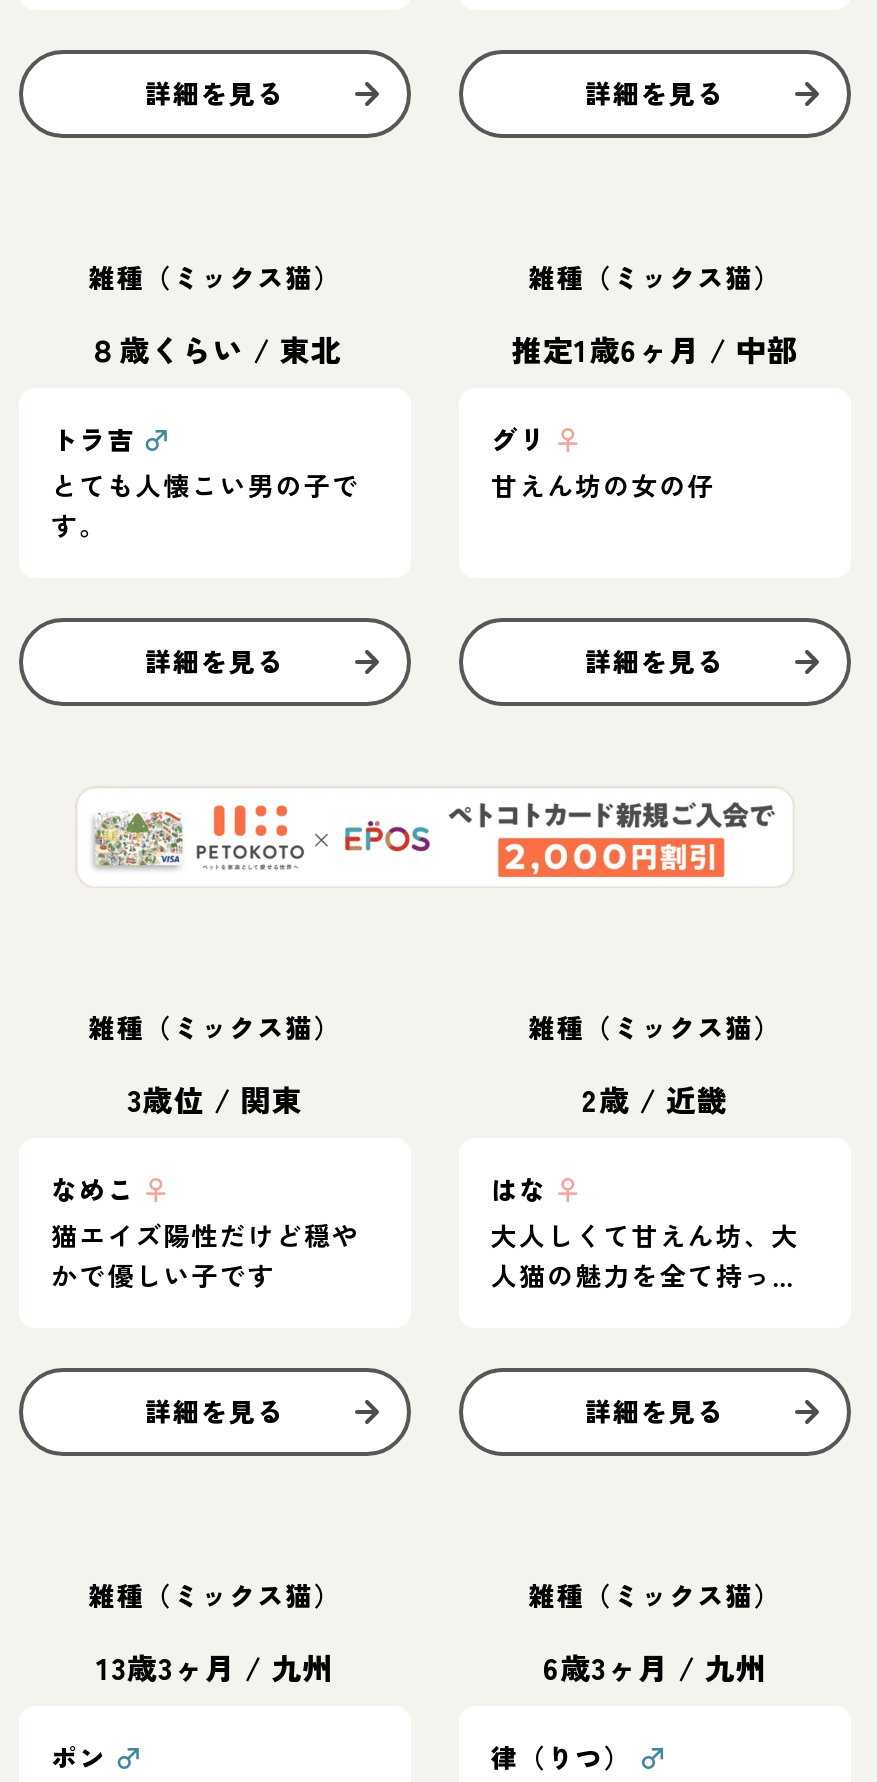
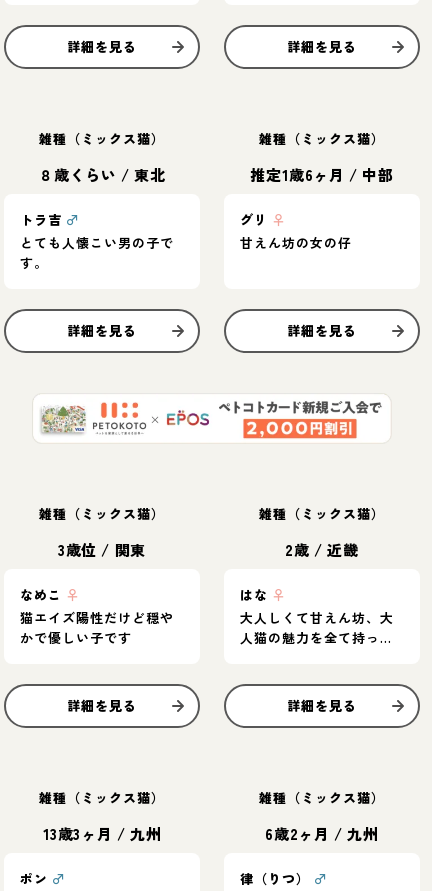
- 6歳3ヶ月/九州
+ 6歳2ヶ月/九州
